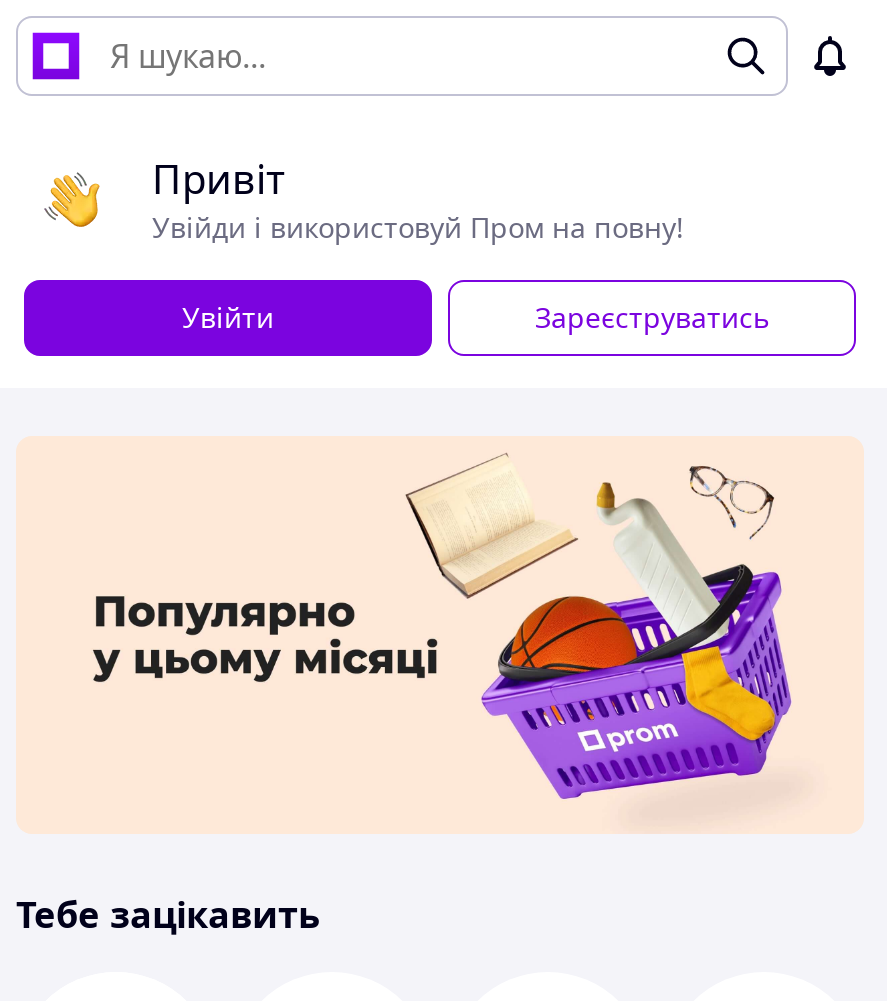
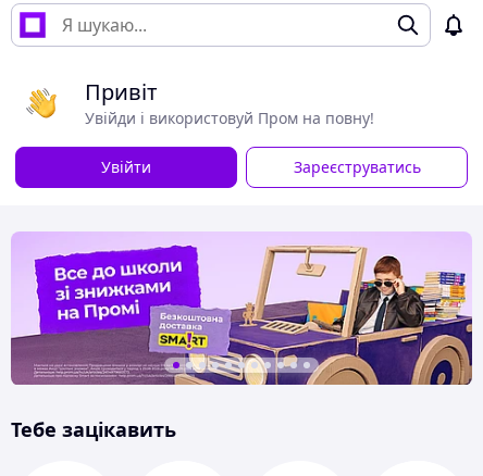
- [image]
+ [image]
